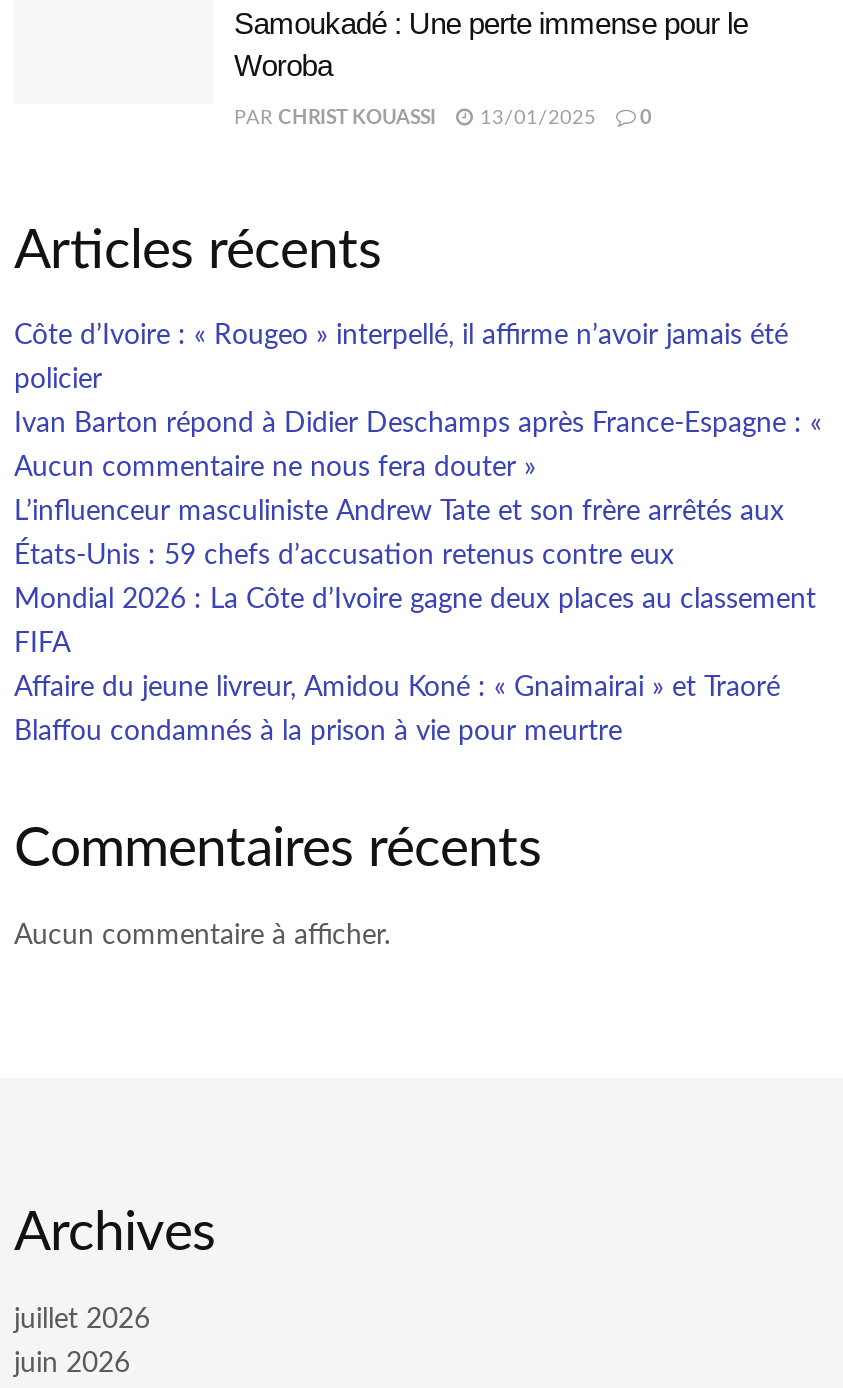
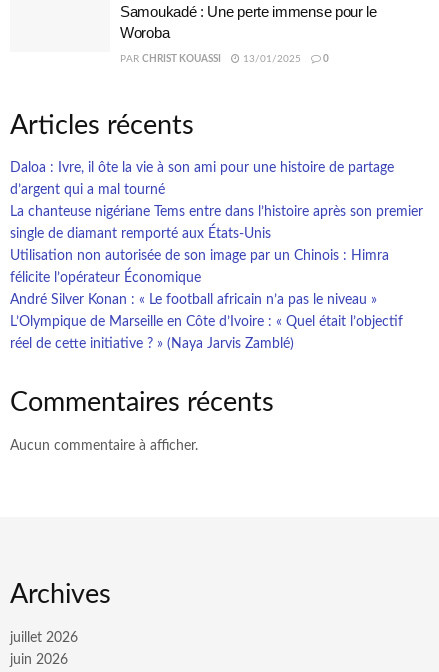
- Côte d’Ivoire : « Rougeo » interpellé, il affirme n’avoir jamais été
- policier
- Ivan Barton répond à Didier Deschamps après France-Espagne : «
- Aucun commentaire ne nous fera douter »
- L’influenceur masculiniste Andrew Tate et son frère arrêtés aux
- États-Unis : 59 chefs d’accusation retenus contre eux
- Mondial 2026 : La Côte d’Ivoire gagne deux places au classement
- FIFA
- Affaire du jeune livreur, Amidou Koné : « Gnaimairai » et Traoré
- Blaffou condamnés à la prison à vie pour meurtre
+ Daloa : Ivre, il ôte la vie à son ami pour une histoire de partage
+ d’argent qui a mal tourné
+ La chanteuse nigériane Tems entre dans l’histoire après son premier
+ single de diamant remporté aux États-Unis
+ Utilisation non autorisée de son image par un Chinois : Himra
+ félicite l’opérateur Économique
+ André Silver Konan : « Le football africain n’a pas le niveau »
+ L’Olympique de Marseille en Côte d’Ivoire : « Quel était l’objectif
+ réel de cette initiative ? » (Naya Jarvis Zamblé)
